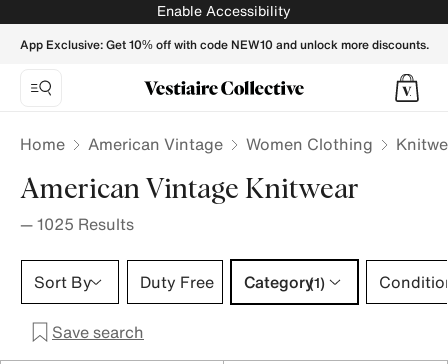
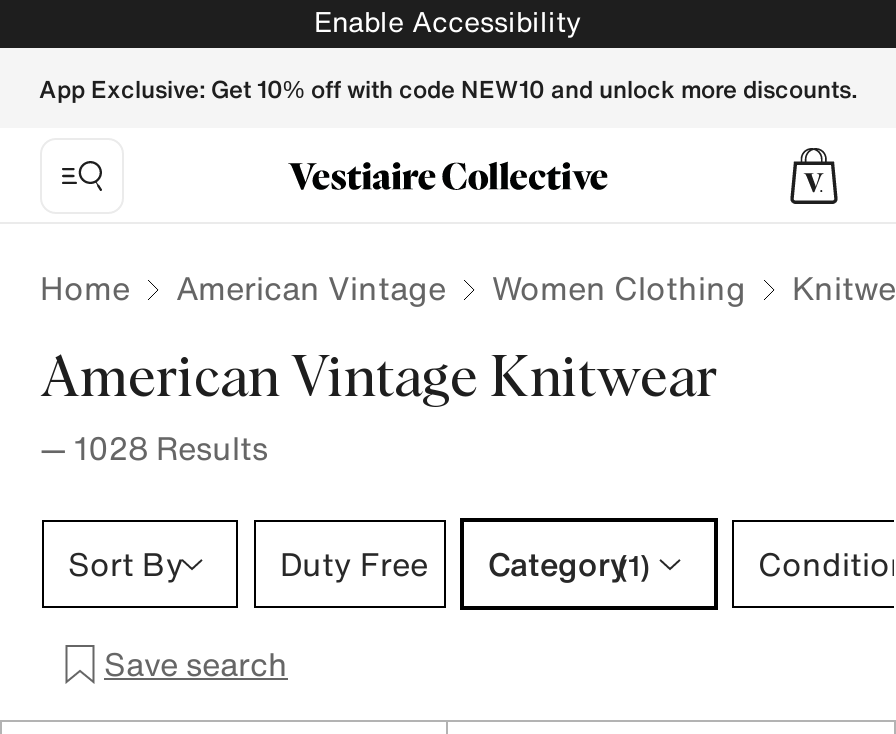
- — 1025 Results
+ — 1028 Results
